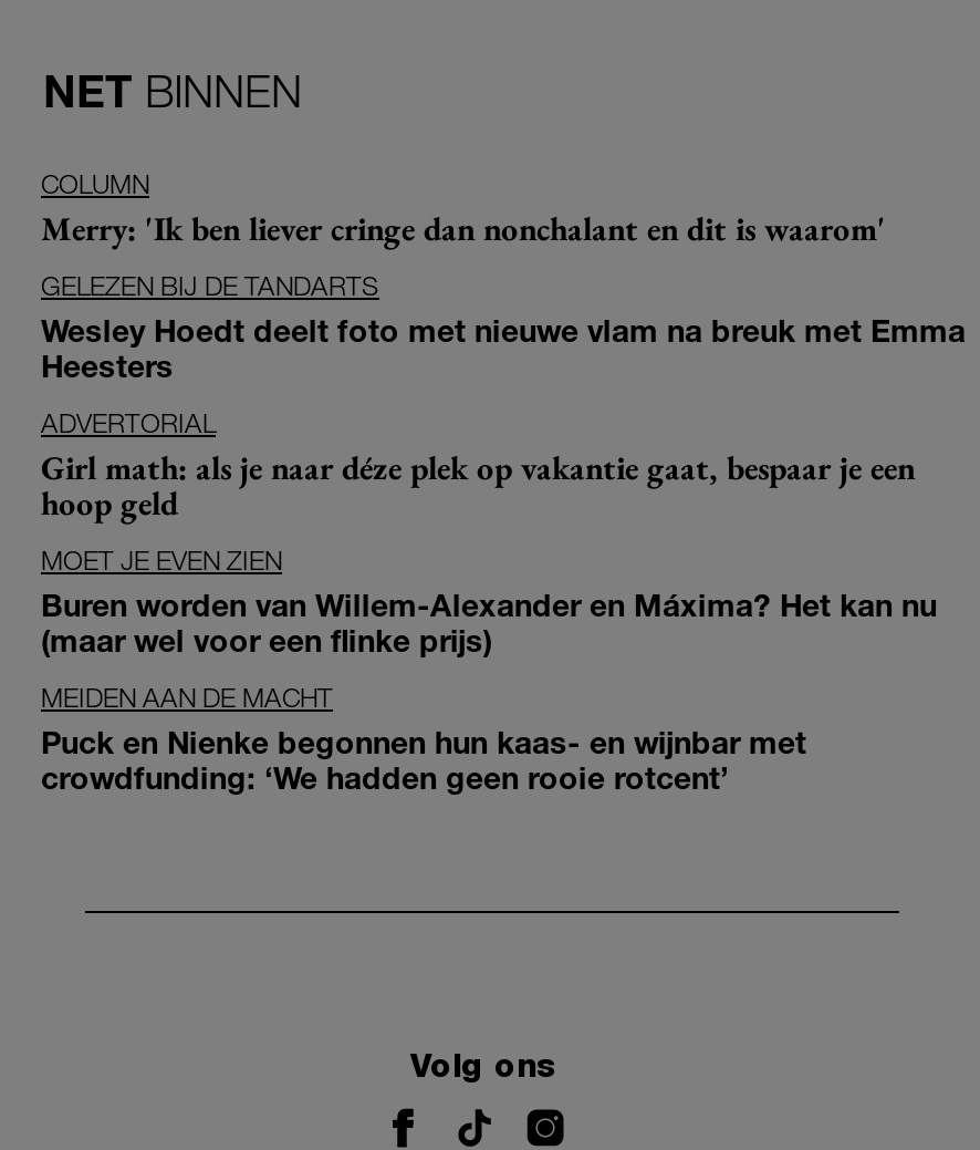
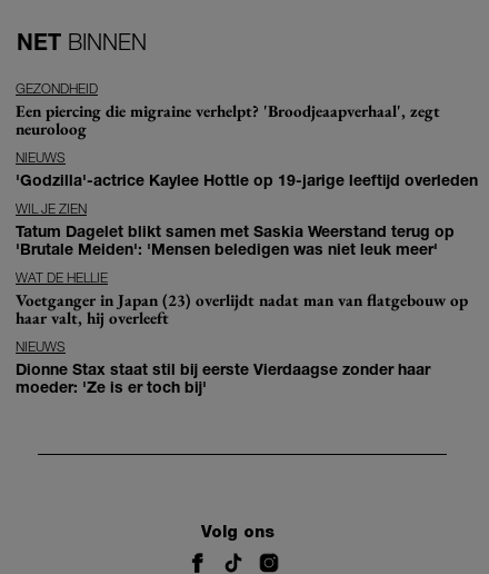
- COLUMN
- Merry: 'Ik ben liever cringe dan nonchalant en dit is waarom'
+ GEZONDHEID
+ Een piercing die migraine verhelpt? 'Broodjeaapverhaal', zegt
+ neuroloog

- GELEZEN BIJ DE TANDARTS
- Wesley Hoedt deelt foto met nieuwe vlam na breuk met Emma
- Heesters
+ NIEUWS
+ 'Godzilla'-actrice Kaylee Hottle op 19-jarige leeftijd overleden

- ADVERTORIAL
- Girl math: als je naar déze plek op vakantie gaat, bespaar je een
- hoop geld
+ WIL JE ZIEN
+ Tatum Dagelet blikt samen met Saskia Weerstand terug op
+ 'Brutale Meiden': 'Mensen beledigen was niet leuk meer'

- MOET JE EVEN ZIEN
- Buren worden van Willem-Alexander en Máxima? Het kan nu
- (maar wel voor een flinke prijs)
+ WAT DE HELLIE
+ Voetganger in Japan (23) overlijdt nadat man van flatgebouw op
+ haar valt, hij overleeft

- MEIDEN AAN DE MACHT
- Puck en Nienke begonnen hun kaas- en wijnbar met
- crowdfunding: ‘We hadden geen rooie rotcent’
+ NIEUWS
+ Dionne Stax staat stil bij eerste Vierdaagse zonder haar
+ moeder: 'Ze is er toch bij'
